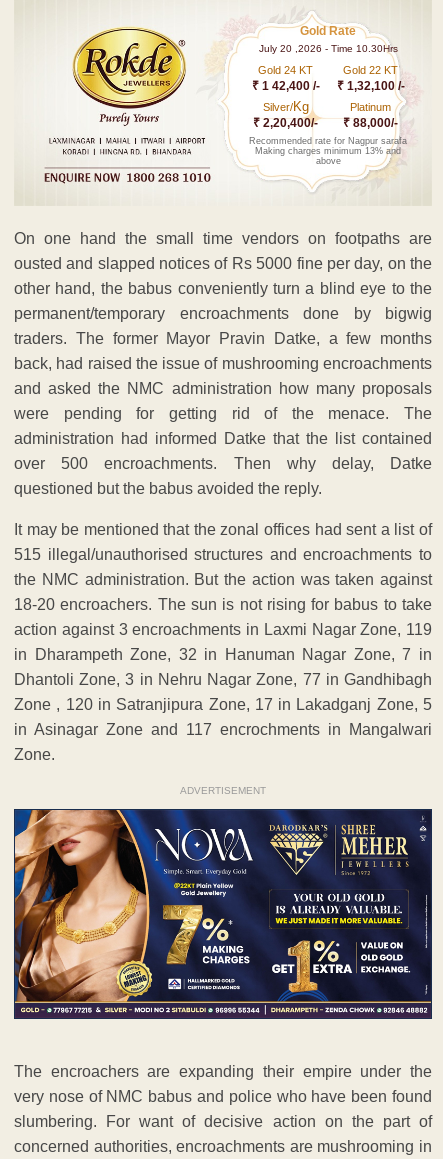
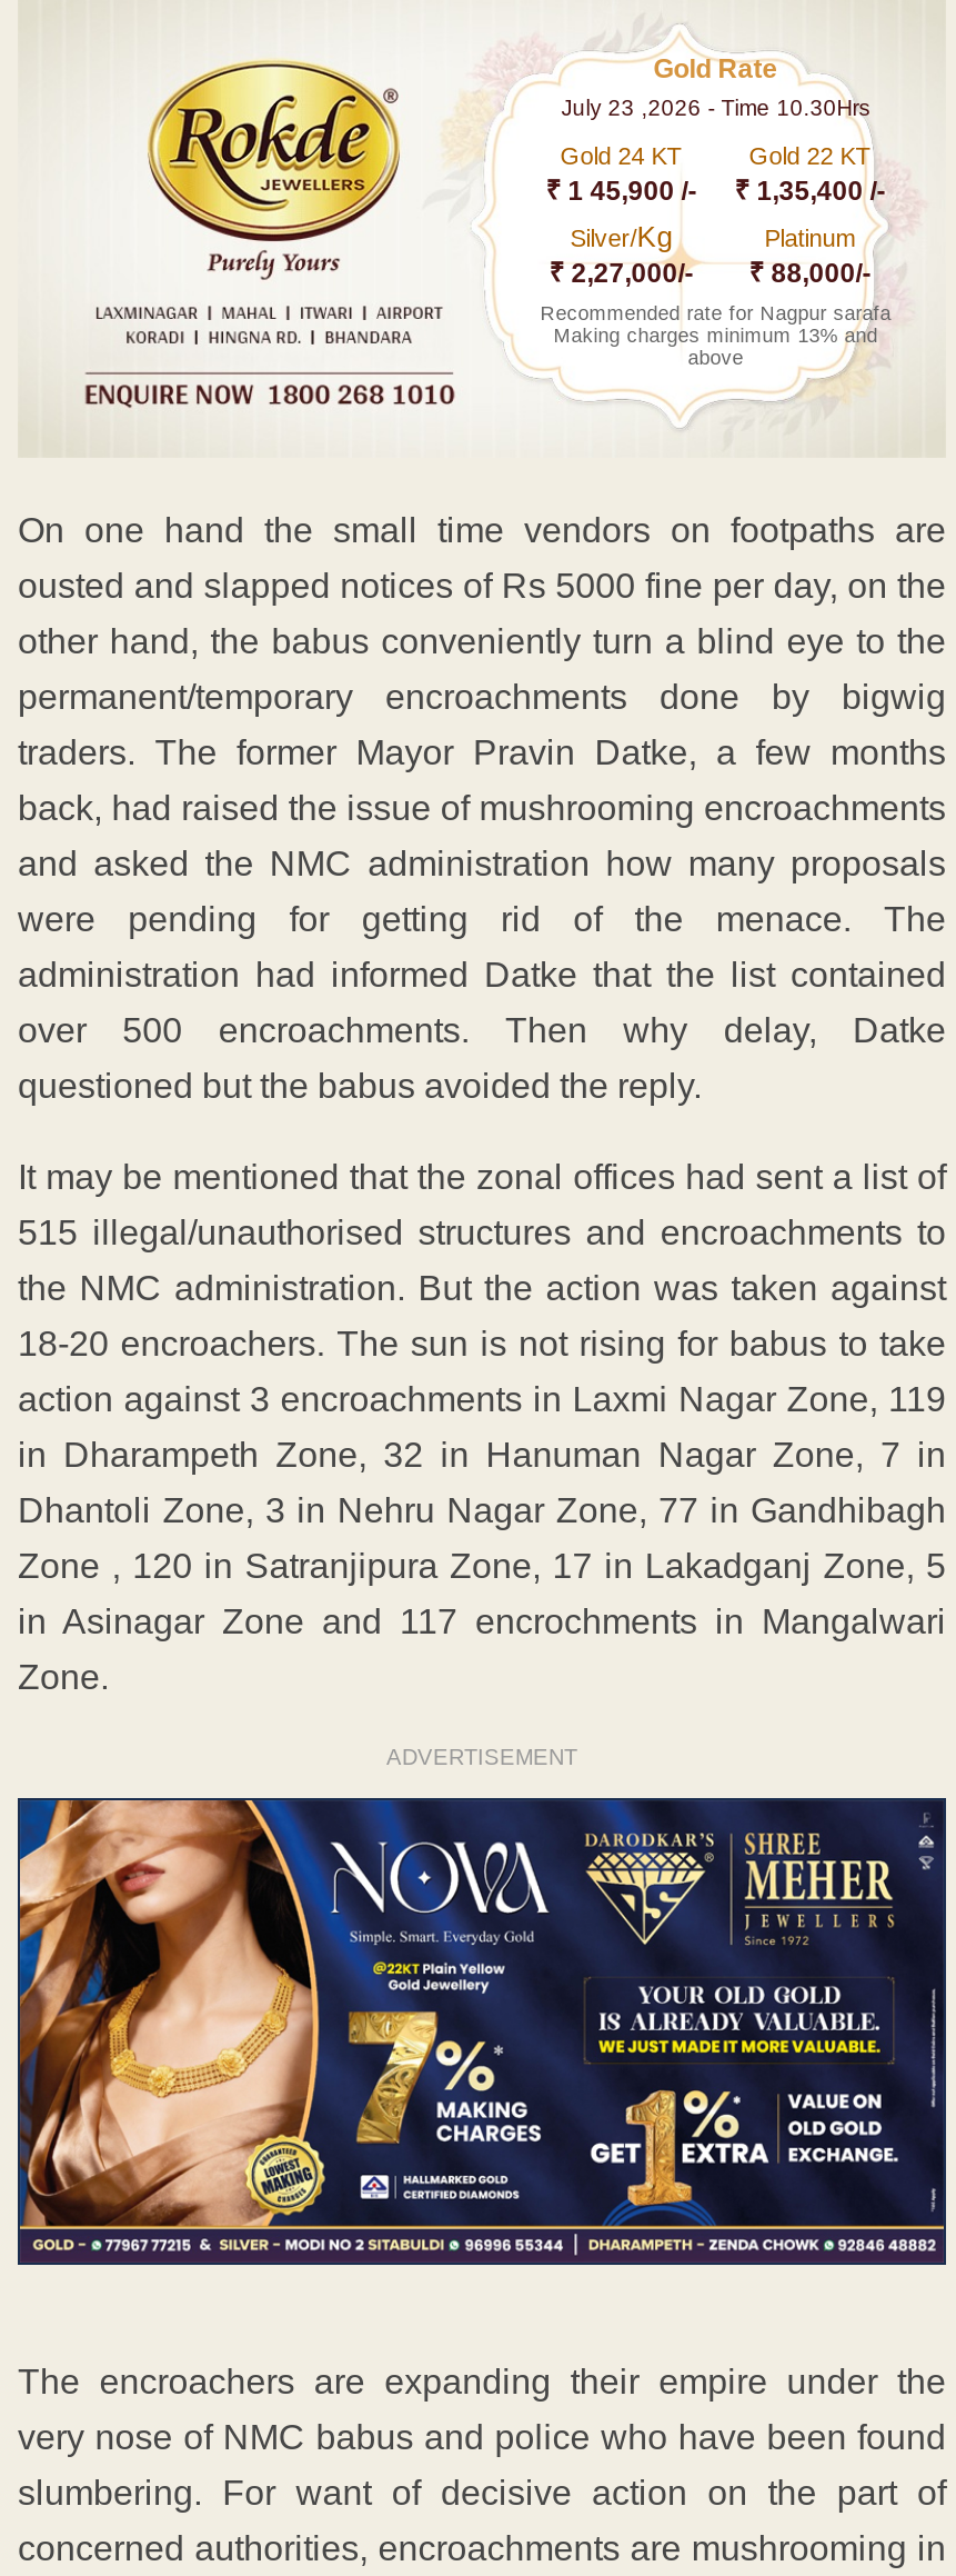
- July 20 ,2026 - Time 10.30Hrs
+ July 23 ,2026 - Time 10.30Hrs

- ₹ 1 42,400 /-
+ ₹ 1 45,900 /-

- ₹ 1,32,100 /-
+ ₹ 1,35,400 /-

- ₹ 2,20,400/- ₹ 88,000/-
+ ₹ 2,27,000/- ₹ 88,000/-
